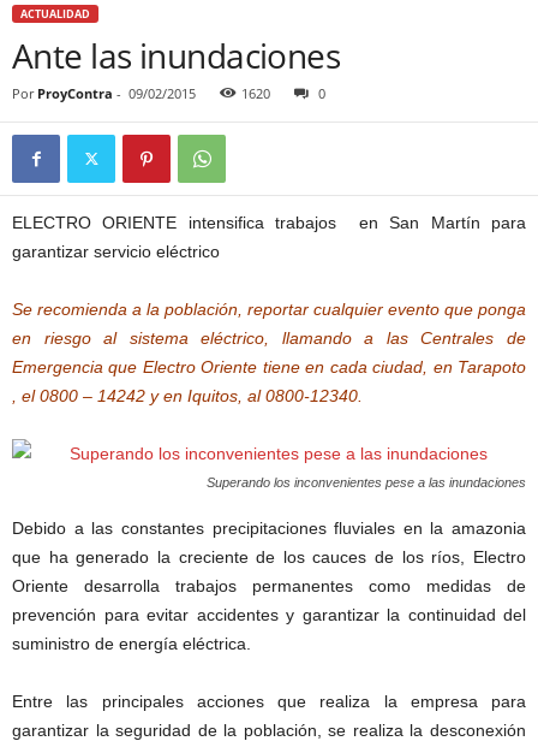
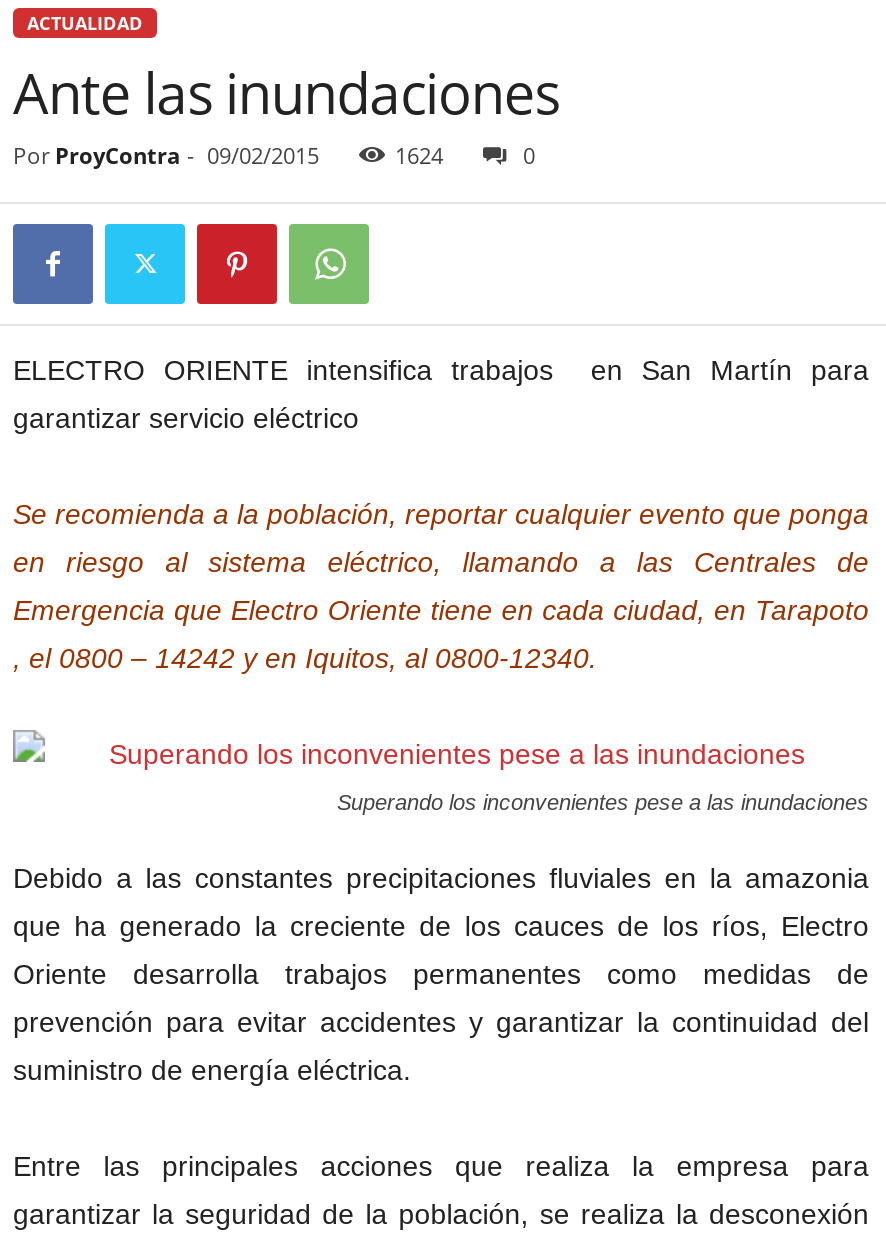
- 1620
+ 1624
